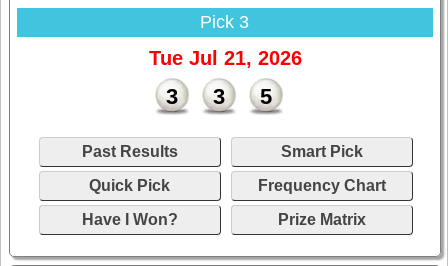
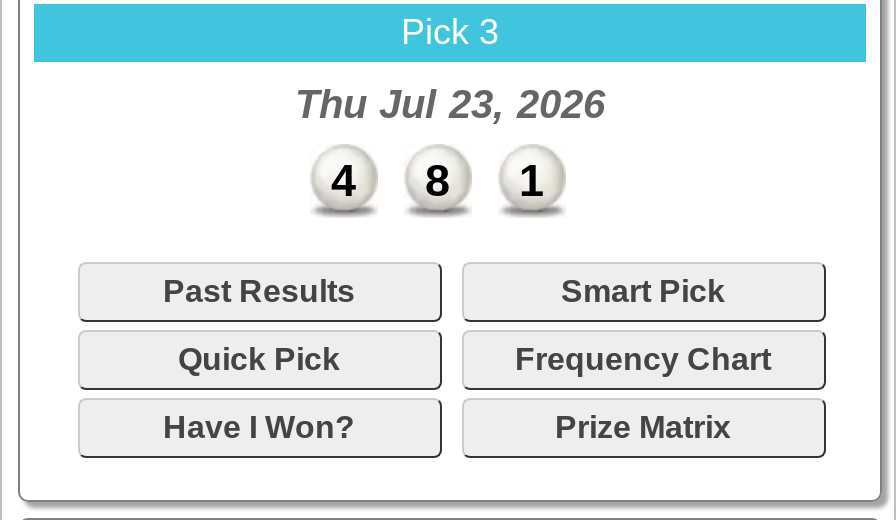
- Tue Jul 21, 2026
+ Thu Jul 23, 2026

- 3
+ 4

- 3
+ 8

- 5
+ 1
